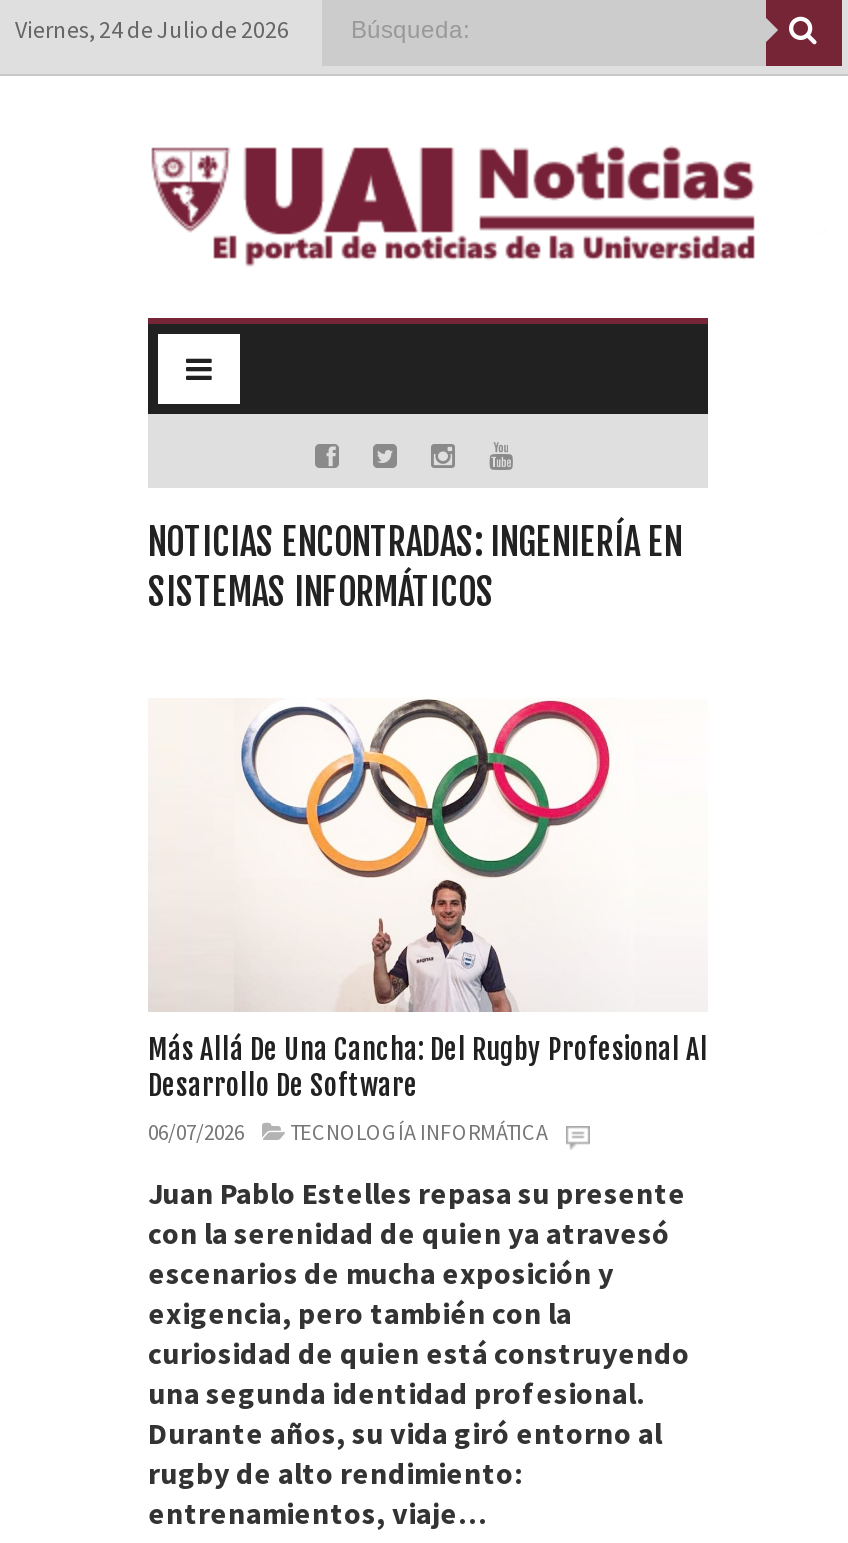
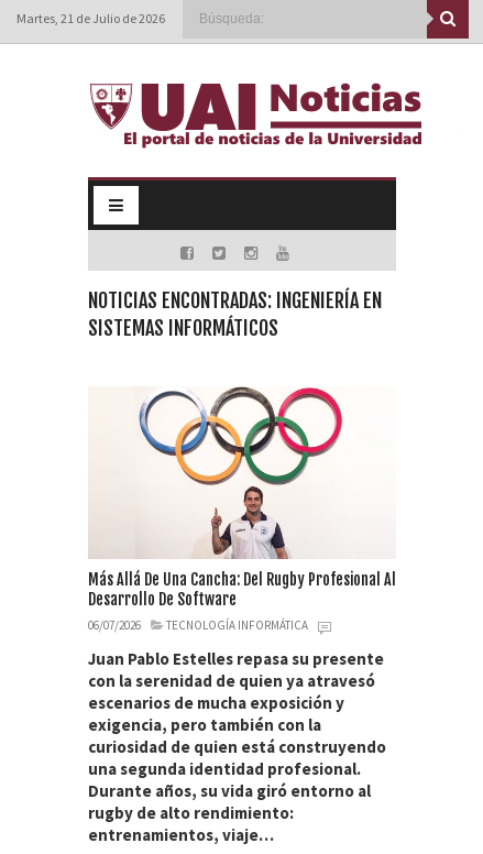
- Viernes, 24 de Julio de 2026
+ Martes, 21 de Julio de 2026
